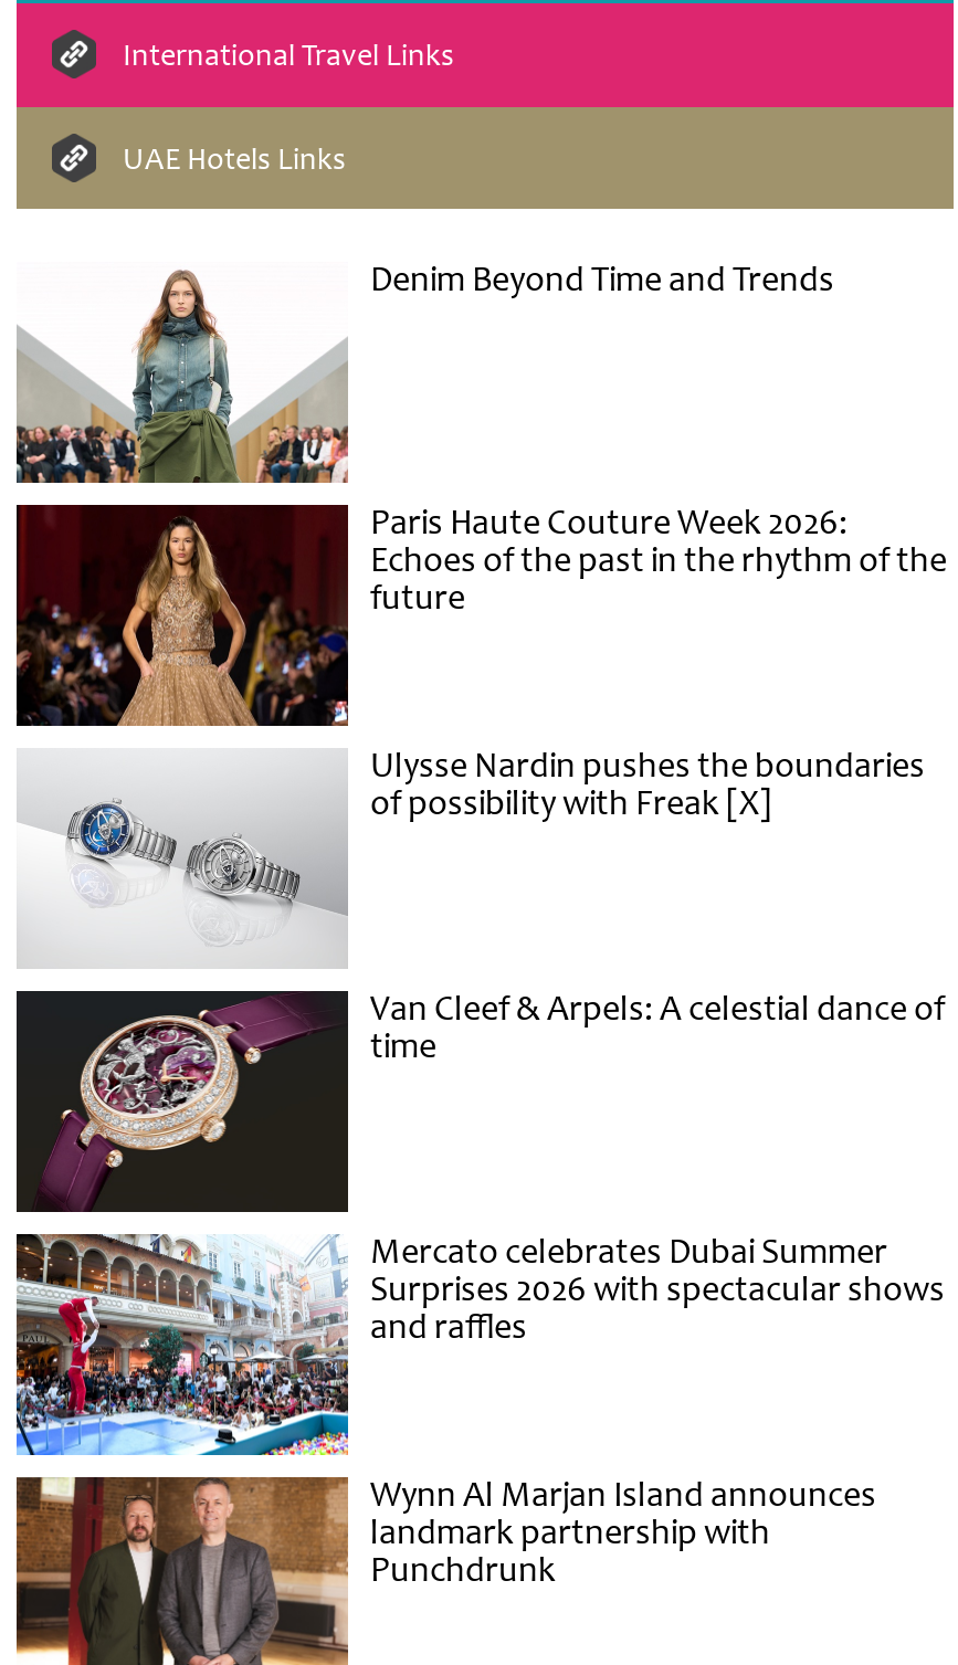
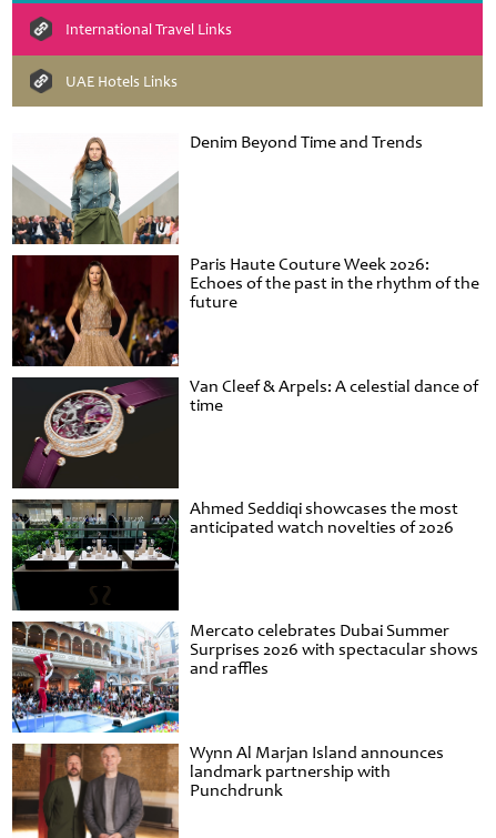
- [image]
- Ulysse Nardin pushes the boundaries
- of possibility with Freak [X]

moved up: [image] | Van Cleef & Arpels: A celestial dance of | time

+ [image]
+ Ahmed Seddiqi showcases the most
+ anticipated watch novelties of 2026
